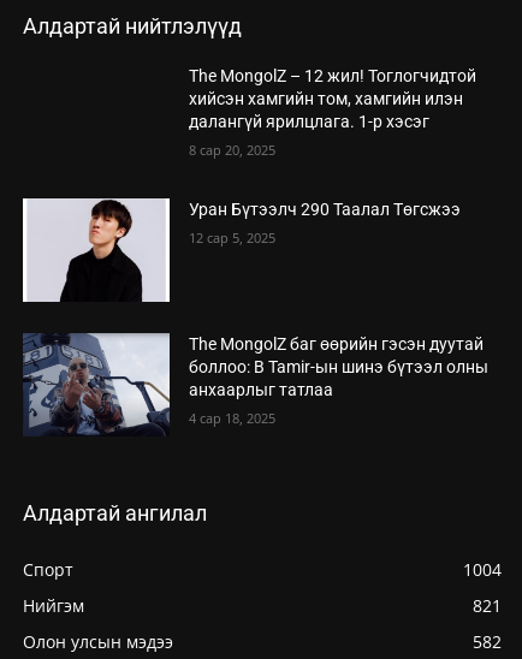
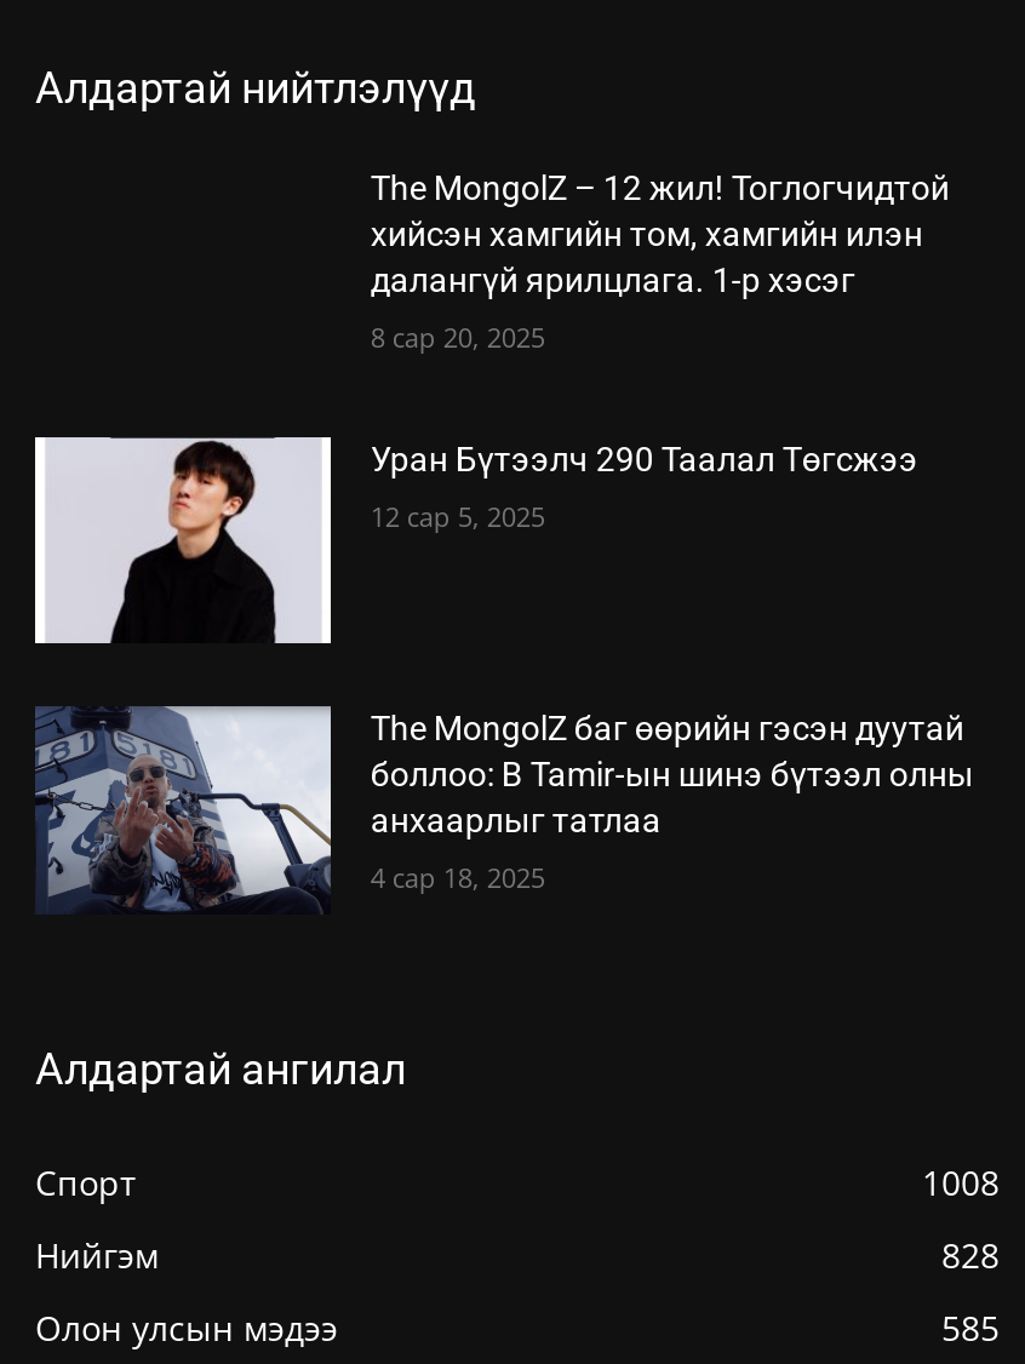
- 1004
+ 1008

- 821
+ 828

- 582
+ 585
